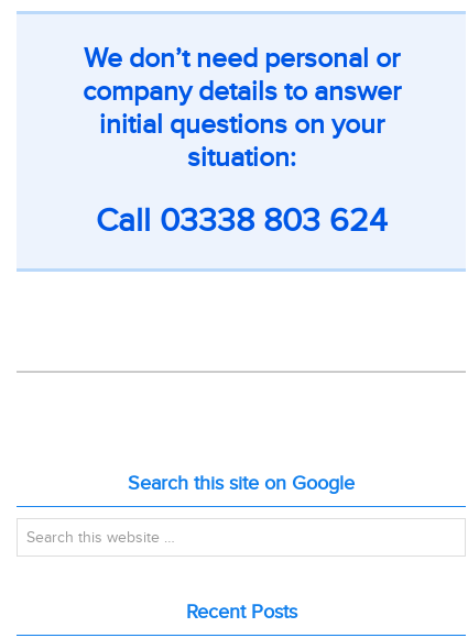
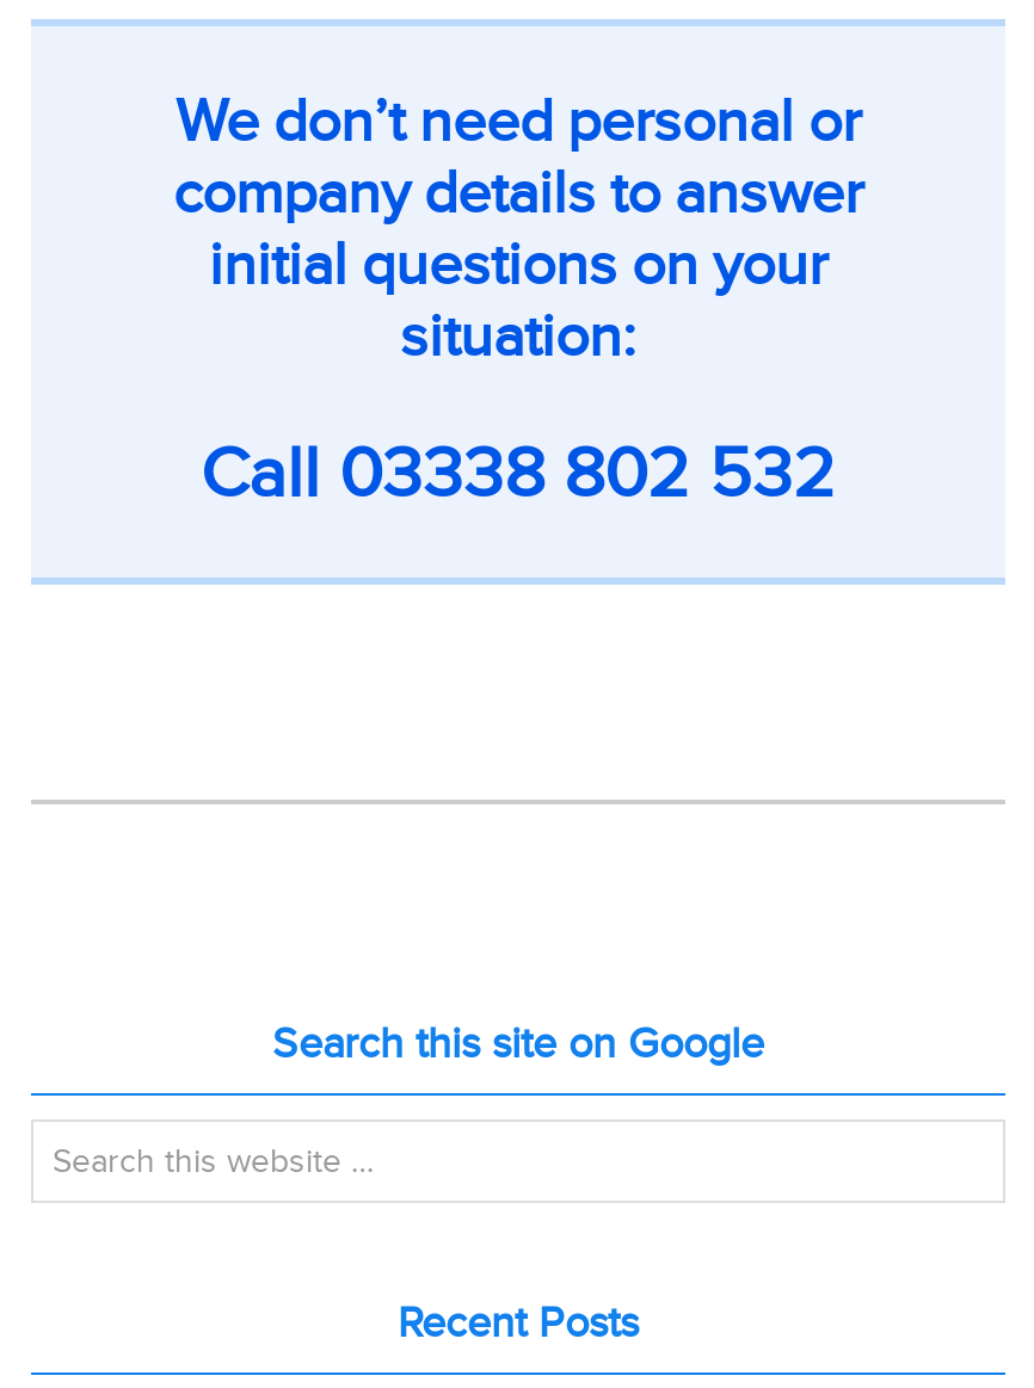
- Call 03338 803 624
+ Call 03338 802 532
